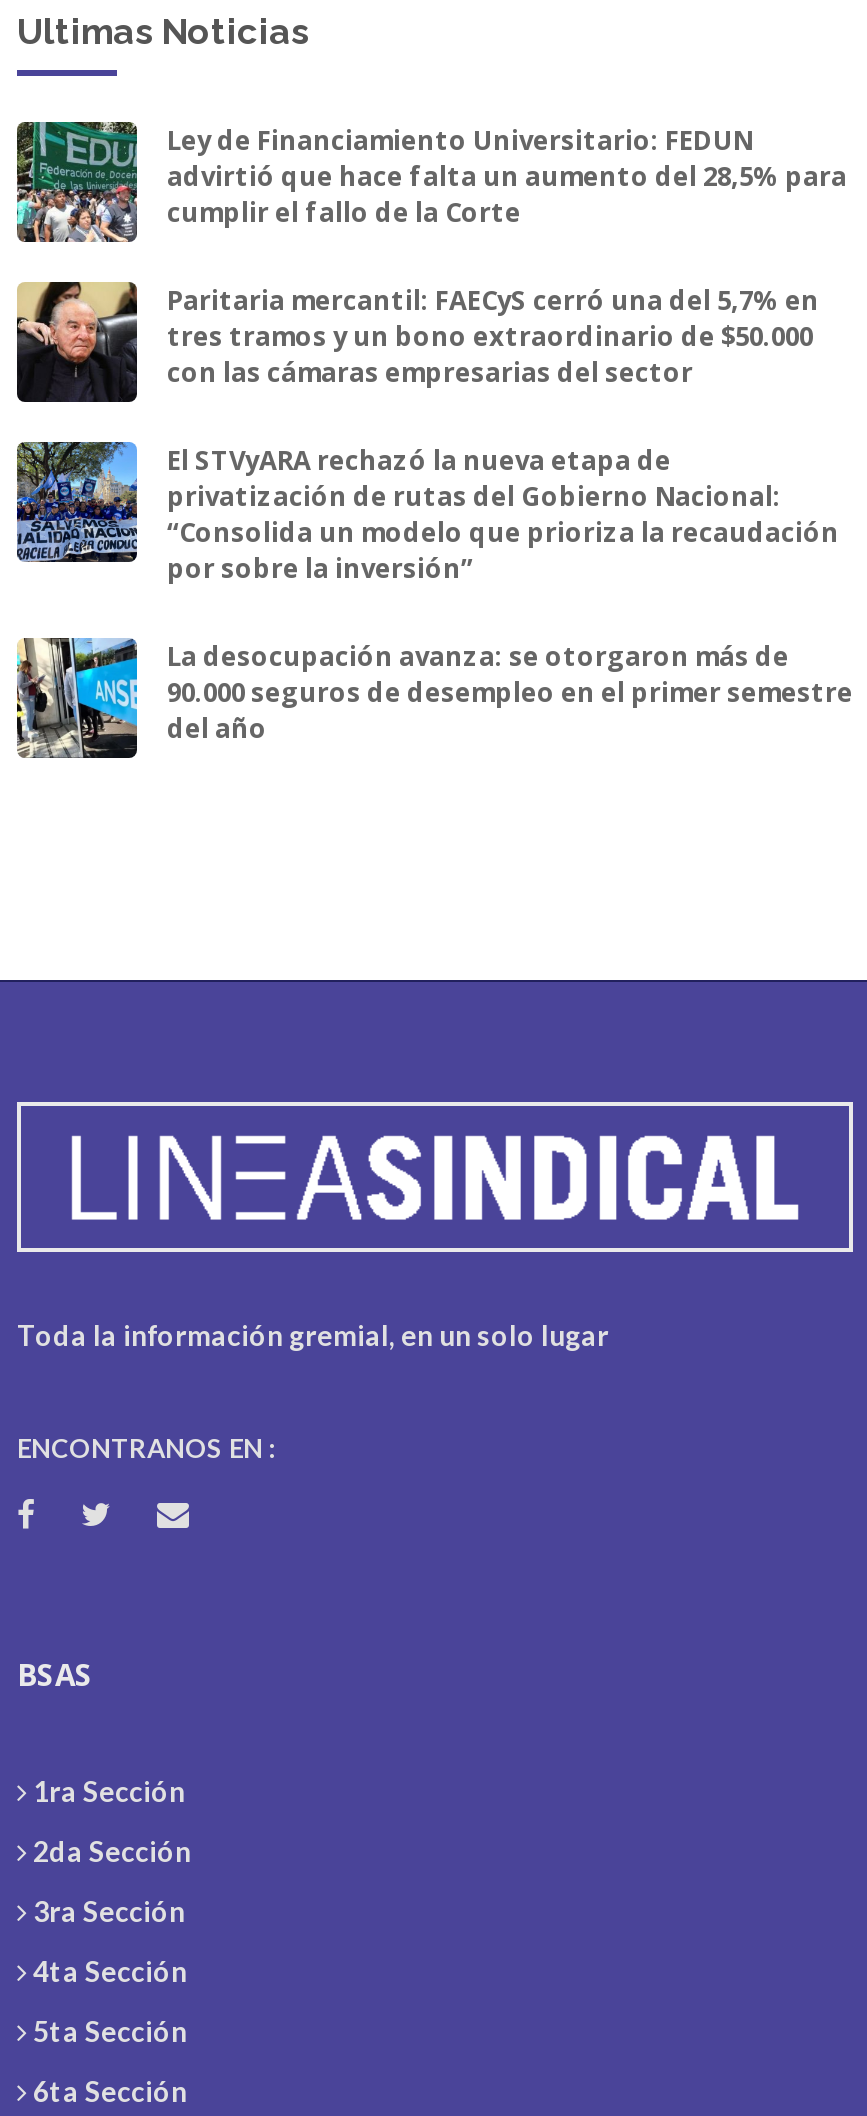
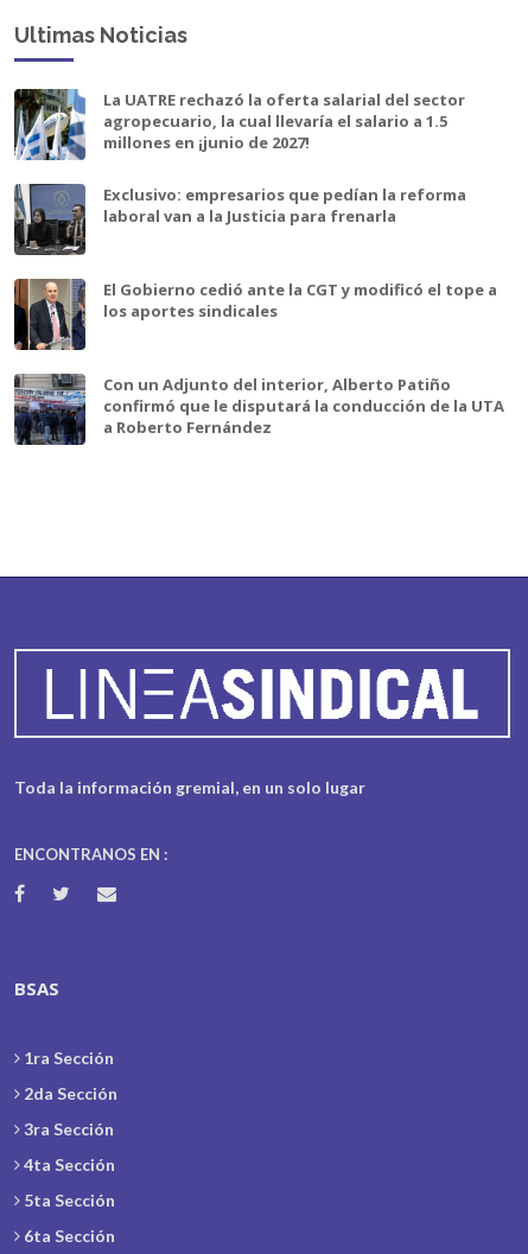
- [image]
- Ley de Financiamiento Universitario: FEDUN
- advirtió que hace falta un aumento del 28,5% para
- cumplir el fallo de la Corte
+ [image]
+ La UATRE rechazó la oferta salarial del sector
+ agropecuario, la cual llevaría el salario a 1.5
+ millones en ¡junio de 2027!

- [image]
- Paritaria mercantil: FAECyS cerró una del 5,7% en
- tres tramos y un bono extraordinario de $50.000
- con las cámaras empresarias del sector
+ [image]
+ Exclusivo: empresarios que pedían la reforma
+ laboral van a la Justicia para frenarla

- [image]
- El STVyARA rechazó la nueva etapa de
- privatización de rutas del Gobierno Nacional:
- “Consolida un modelo que prioriza la recaudación
- por sobre la inversión”
+ [image]
+ El Gobierno cedió ante la CGT y modificó el tope a
+ los aportes sindicales

- [image]
- La desocupación avanza: se otorgaron más de
- 90.000 seguros de desempleo en el primer semestre
- del año
+ [image]
+ Con un Adjunto del interior, Alberto Patiño
+ confirmó que le disputará la conducción de la UTA
+ a Roberto Fernández
